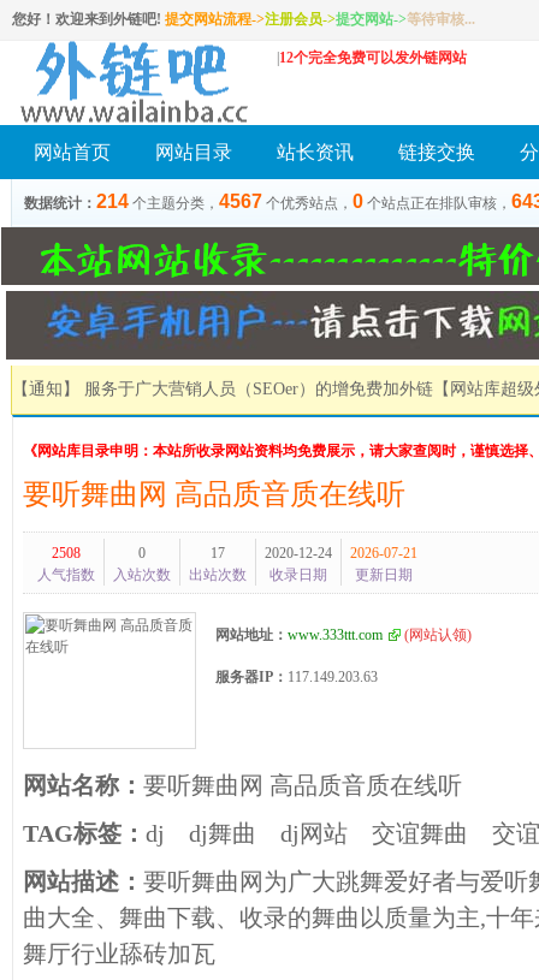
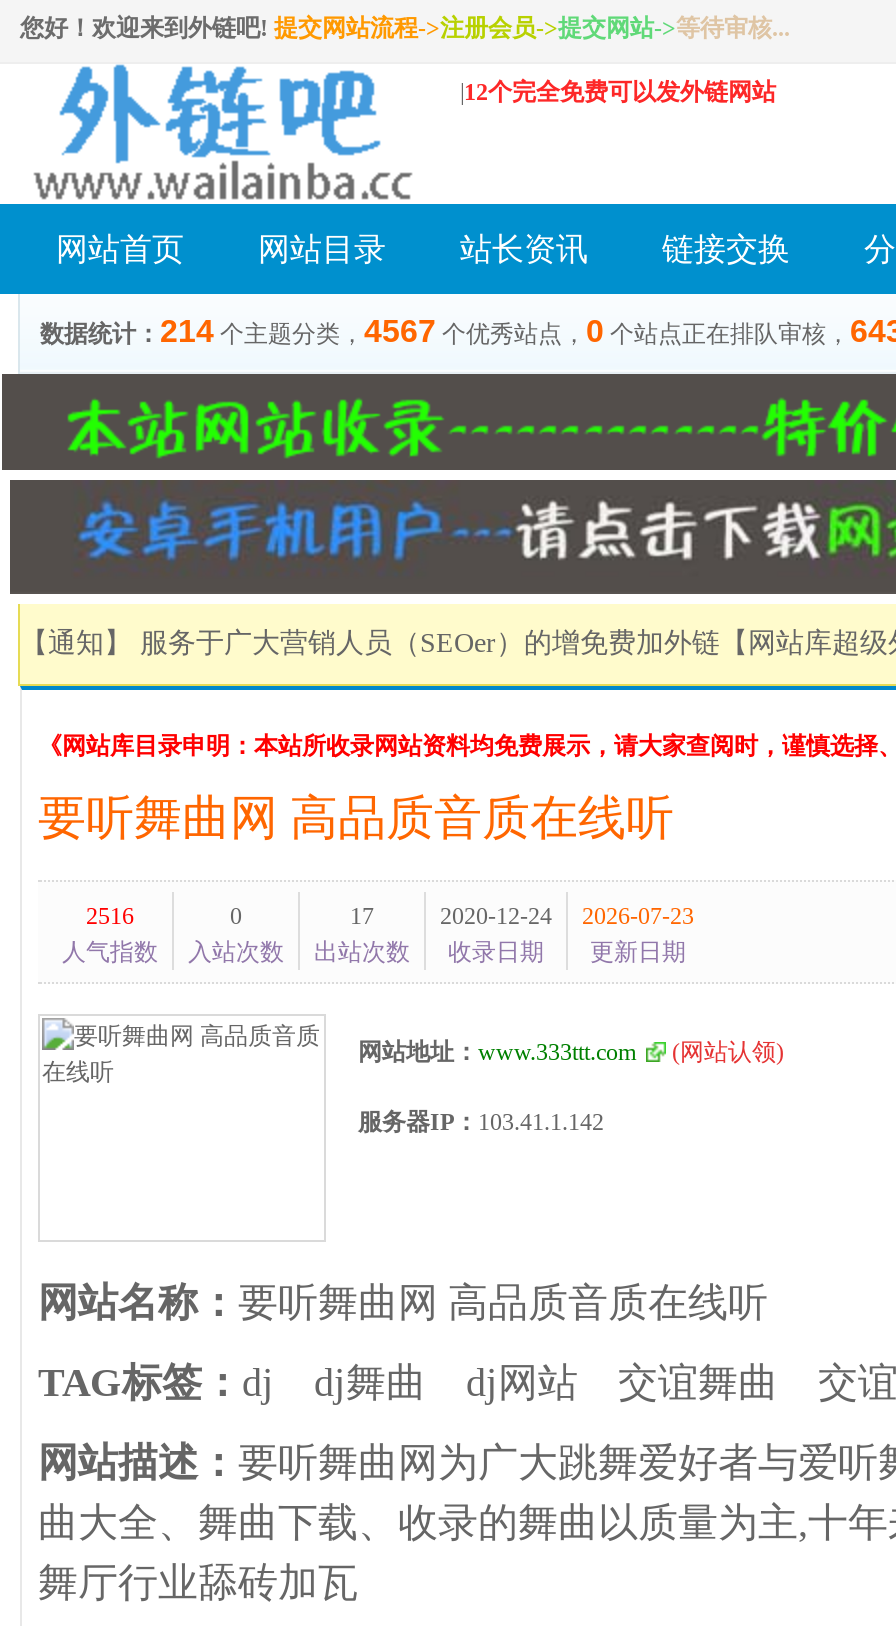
- 2508
+ 2516

- 2020-12-24 2026-07-21
+ 2020-12-24 2026-07-23

- 服务器IP：117.149.203.63
+ 服务器IP：103.41.1.142
